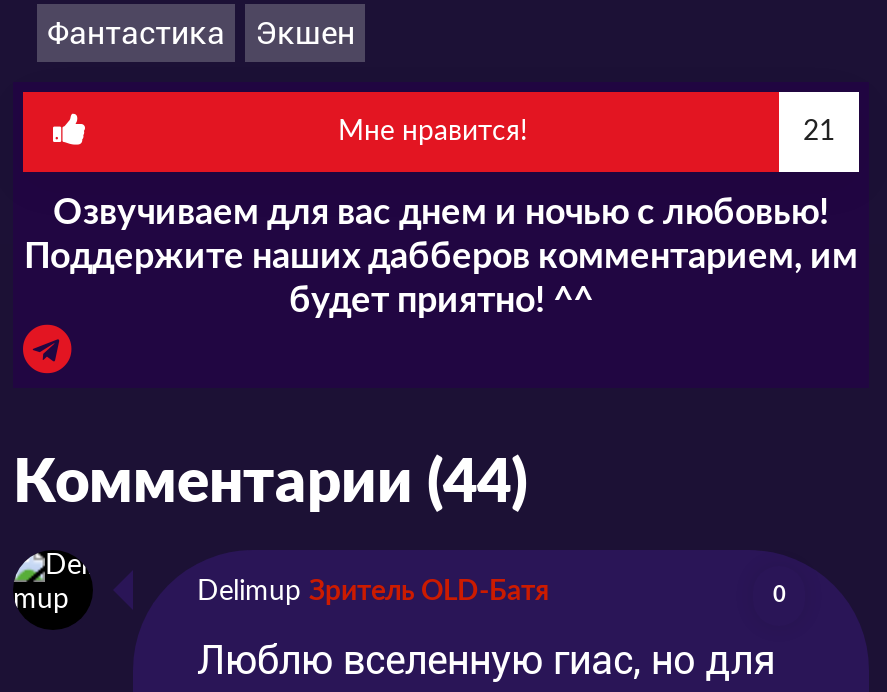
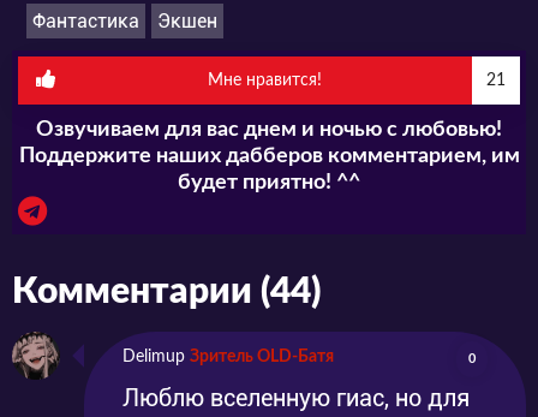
- [image]
+ [image]
